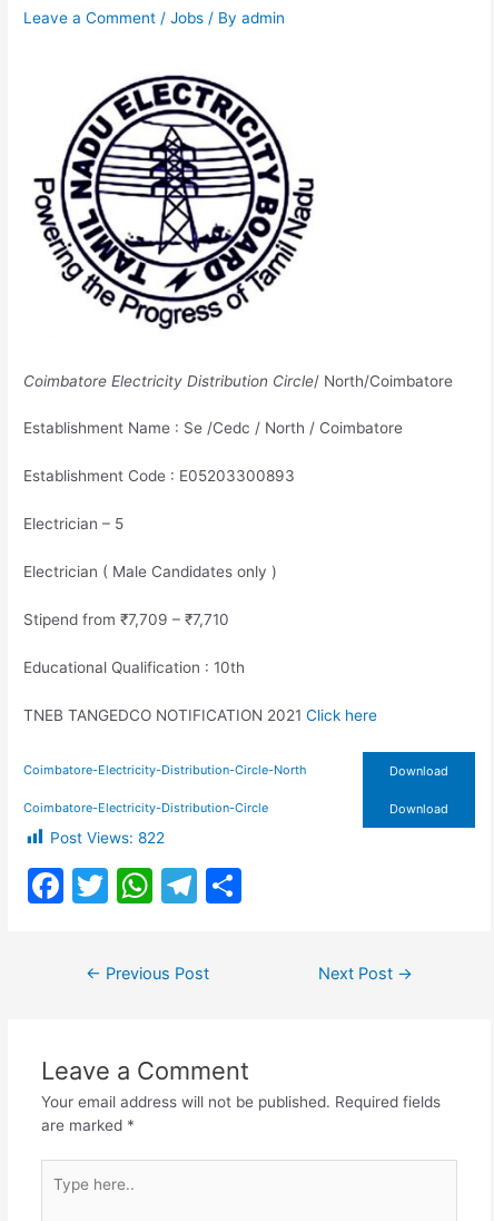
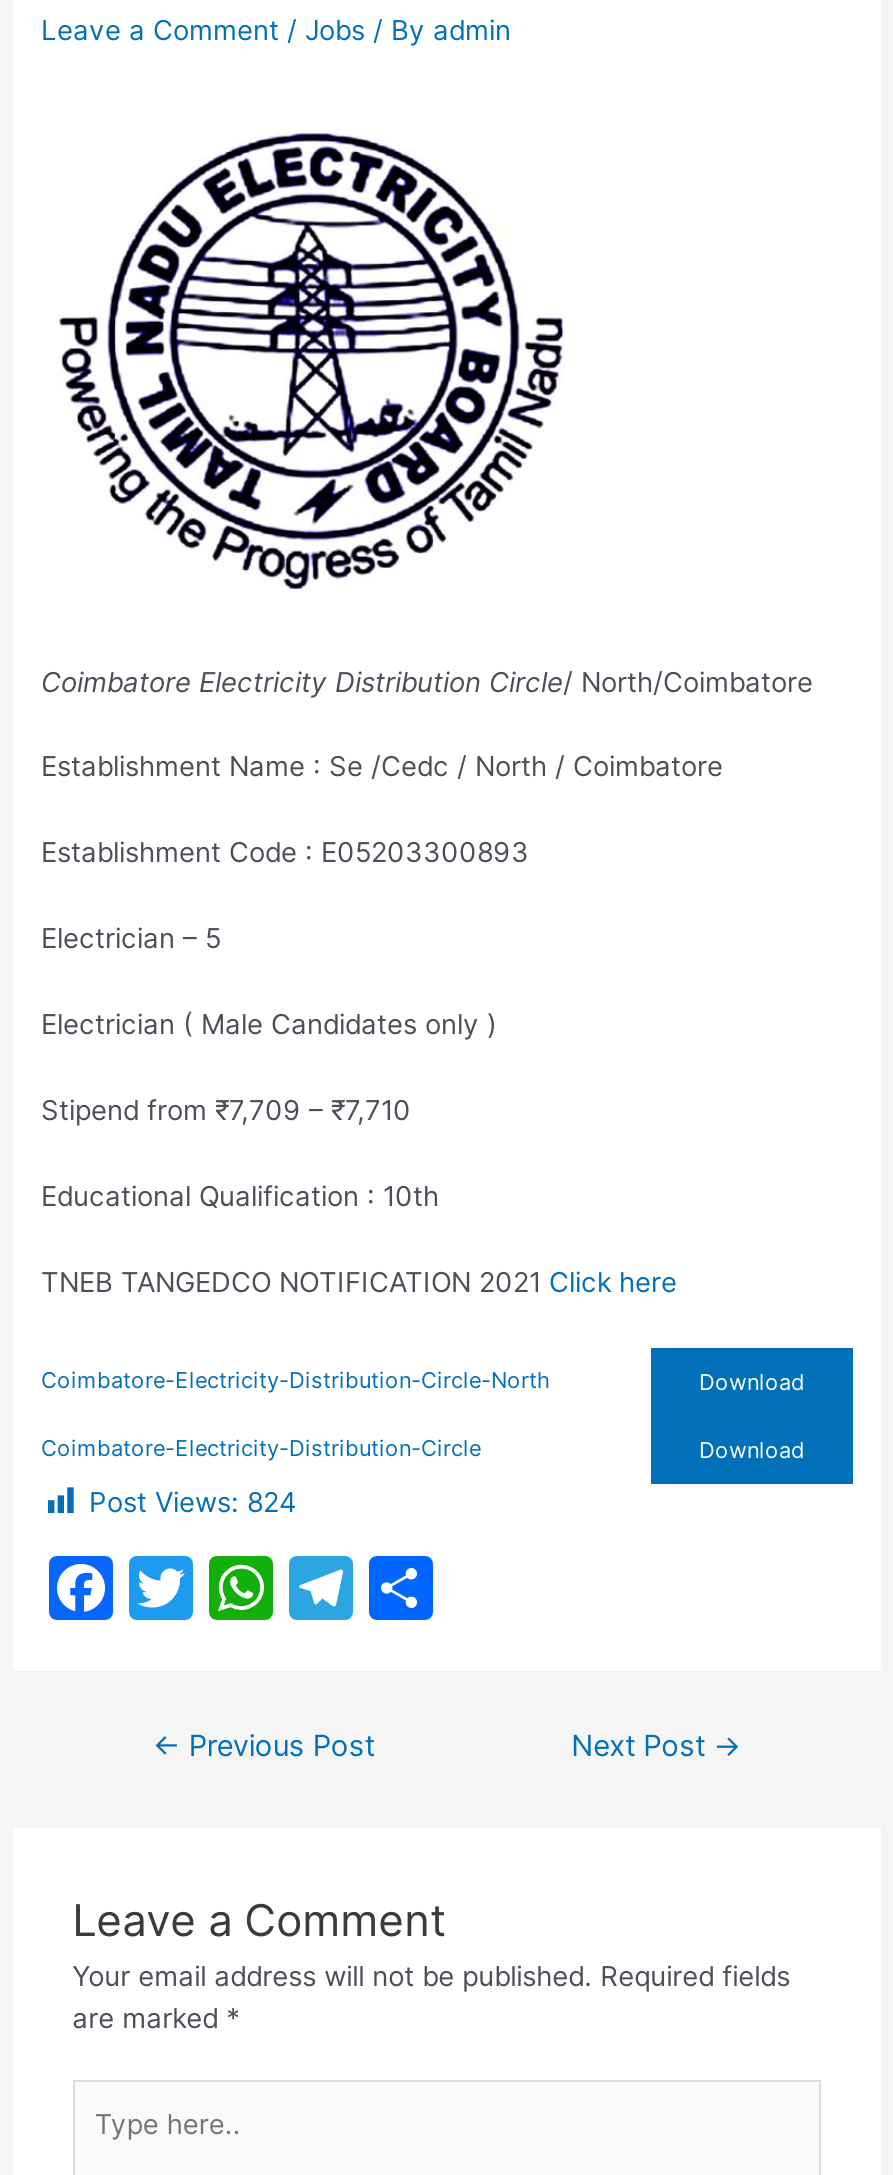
- Post Views: 822
+ Post Views: 824
